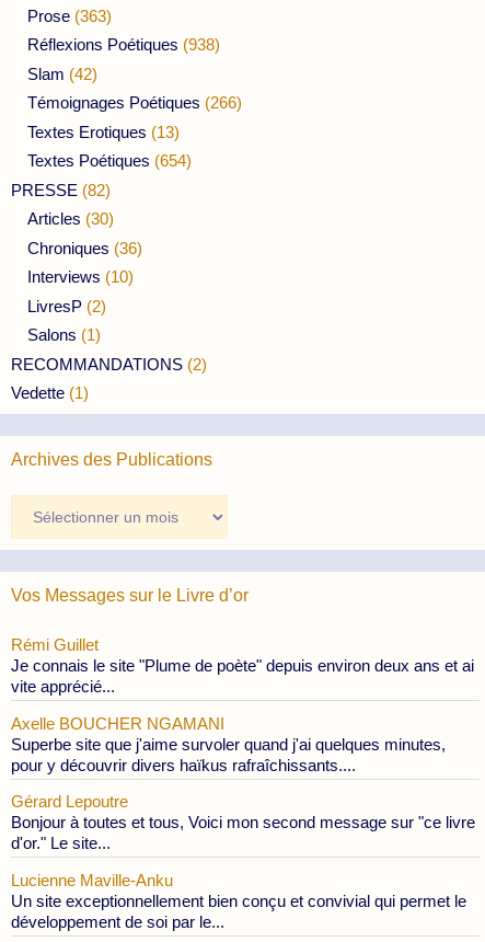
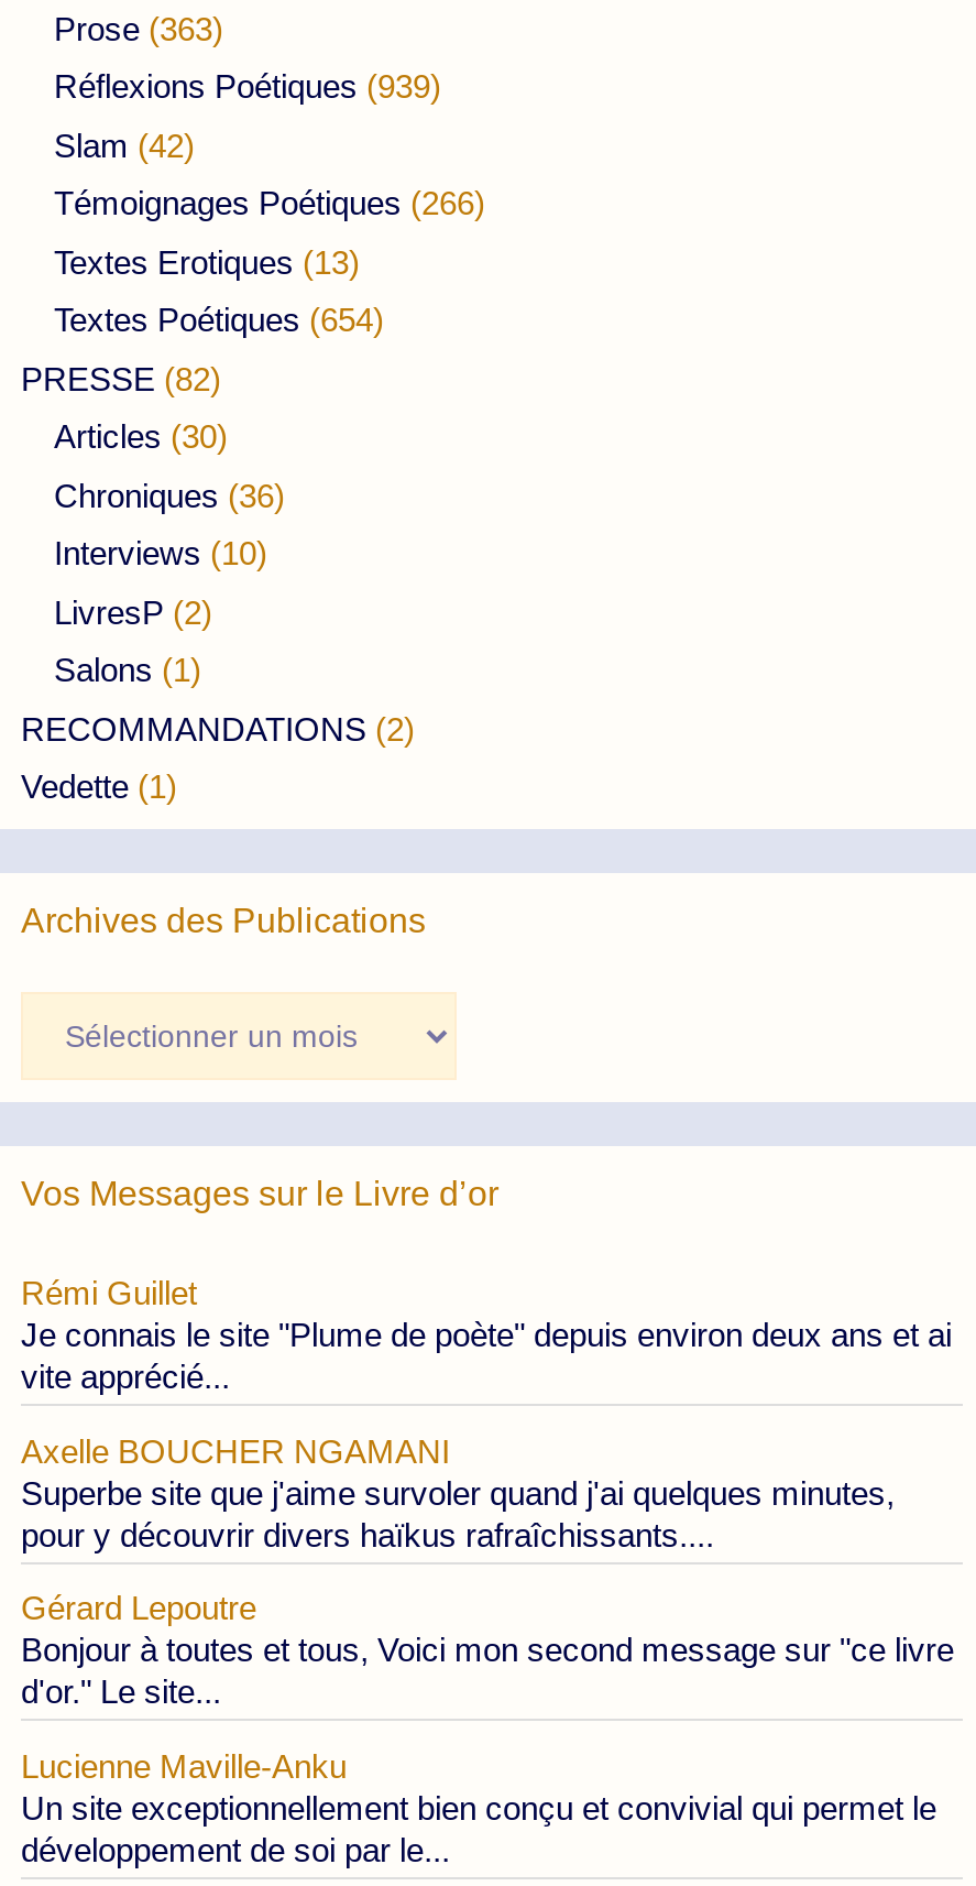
- Réflexions Poétiques (938)
+ Réflexions Poétiques (939)
